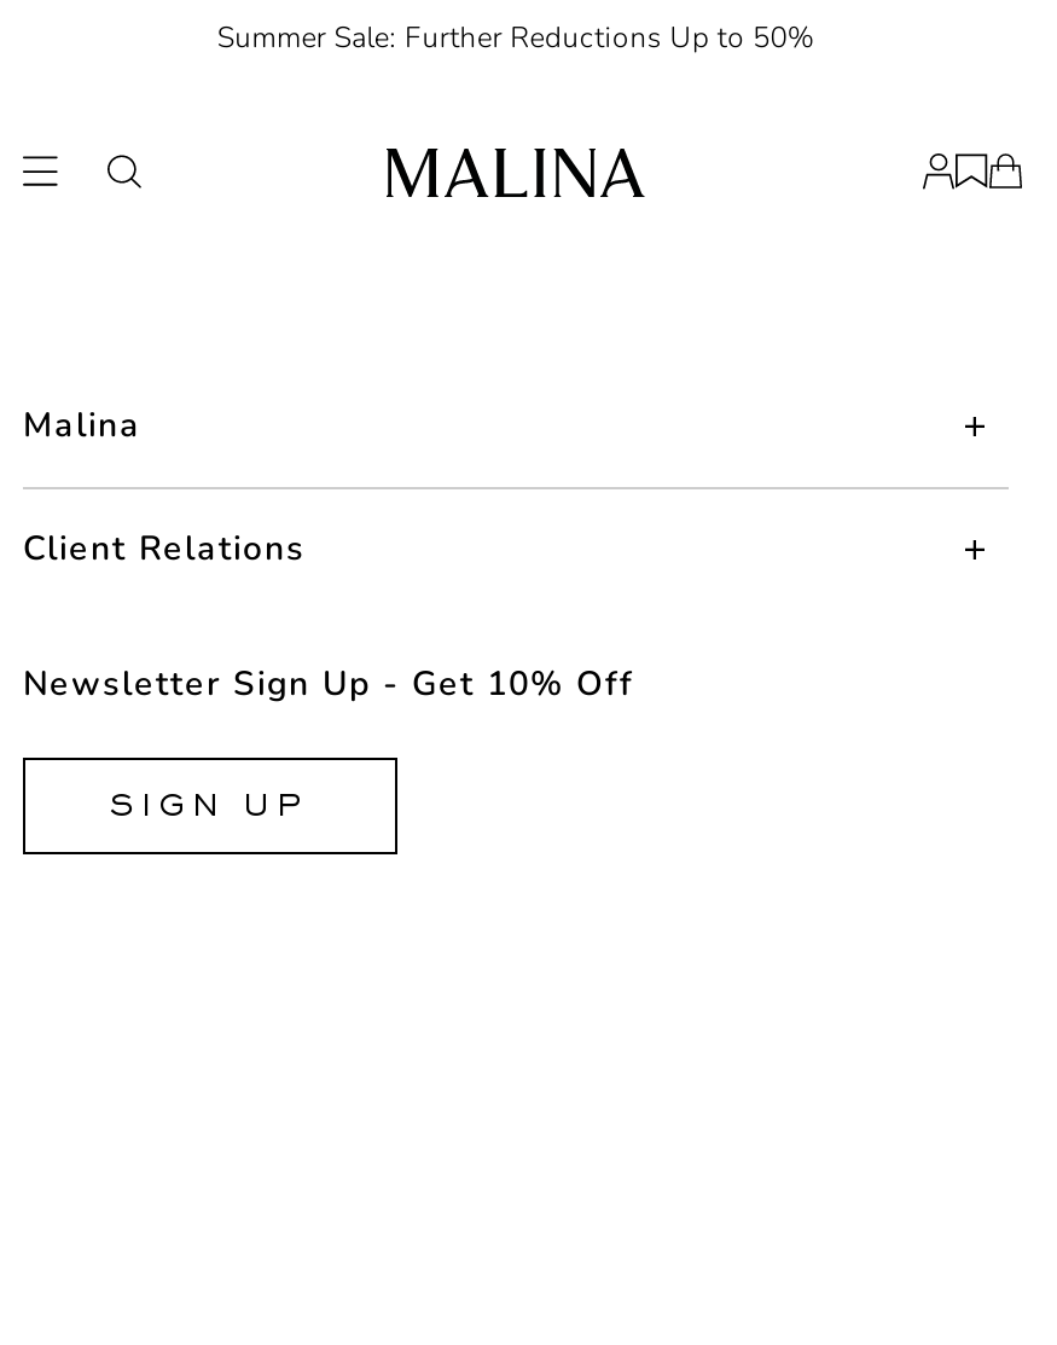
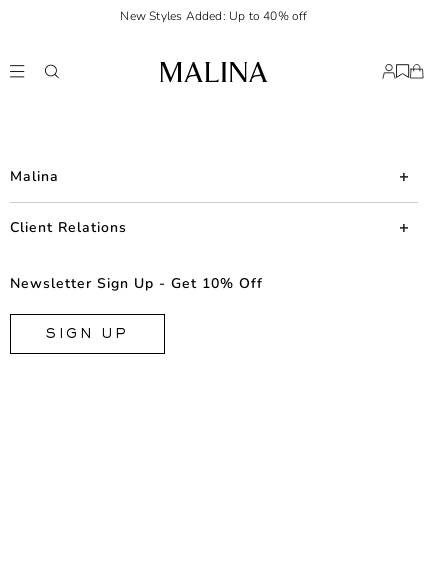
- Summer Sale: Further Reductions Up to 50%
+ New Styles Added: Up to 40% off
